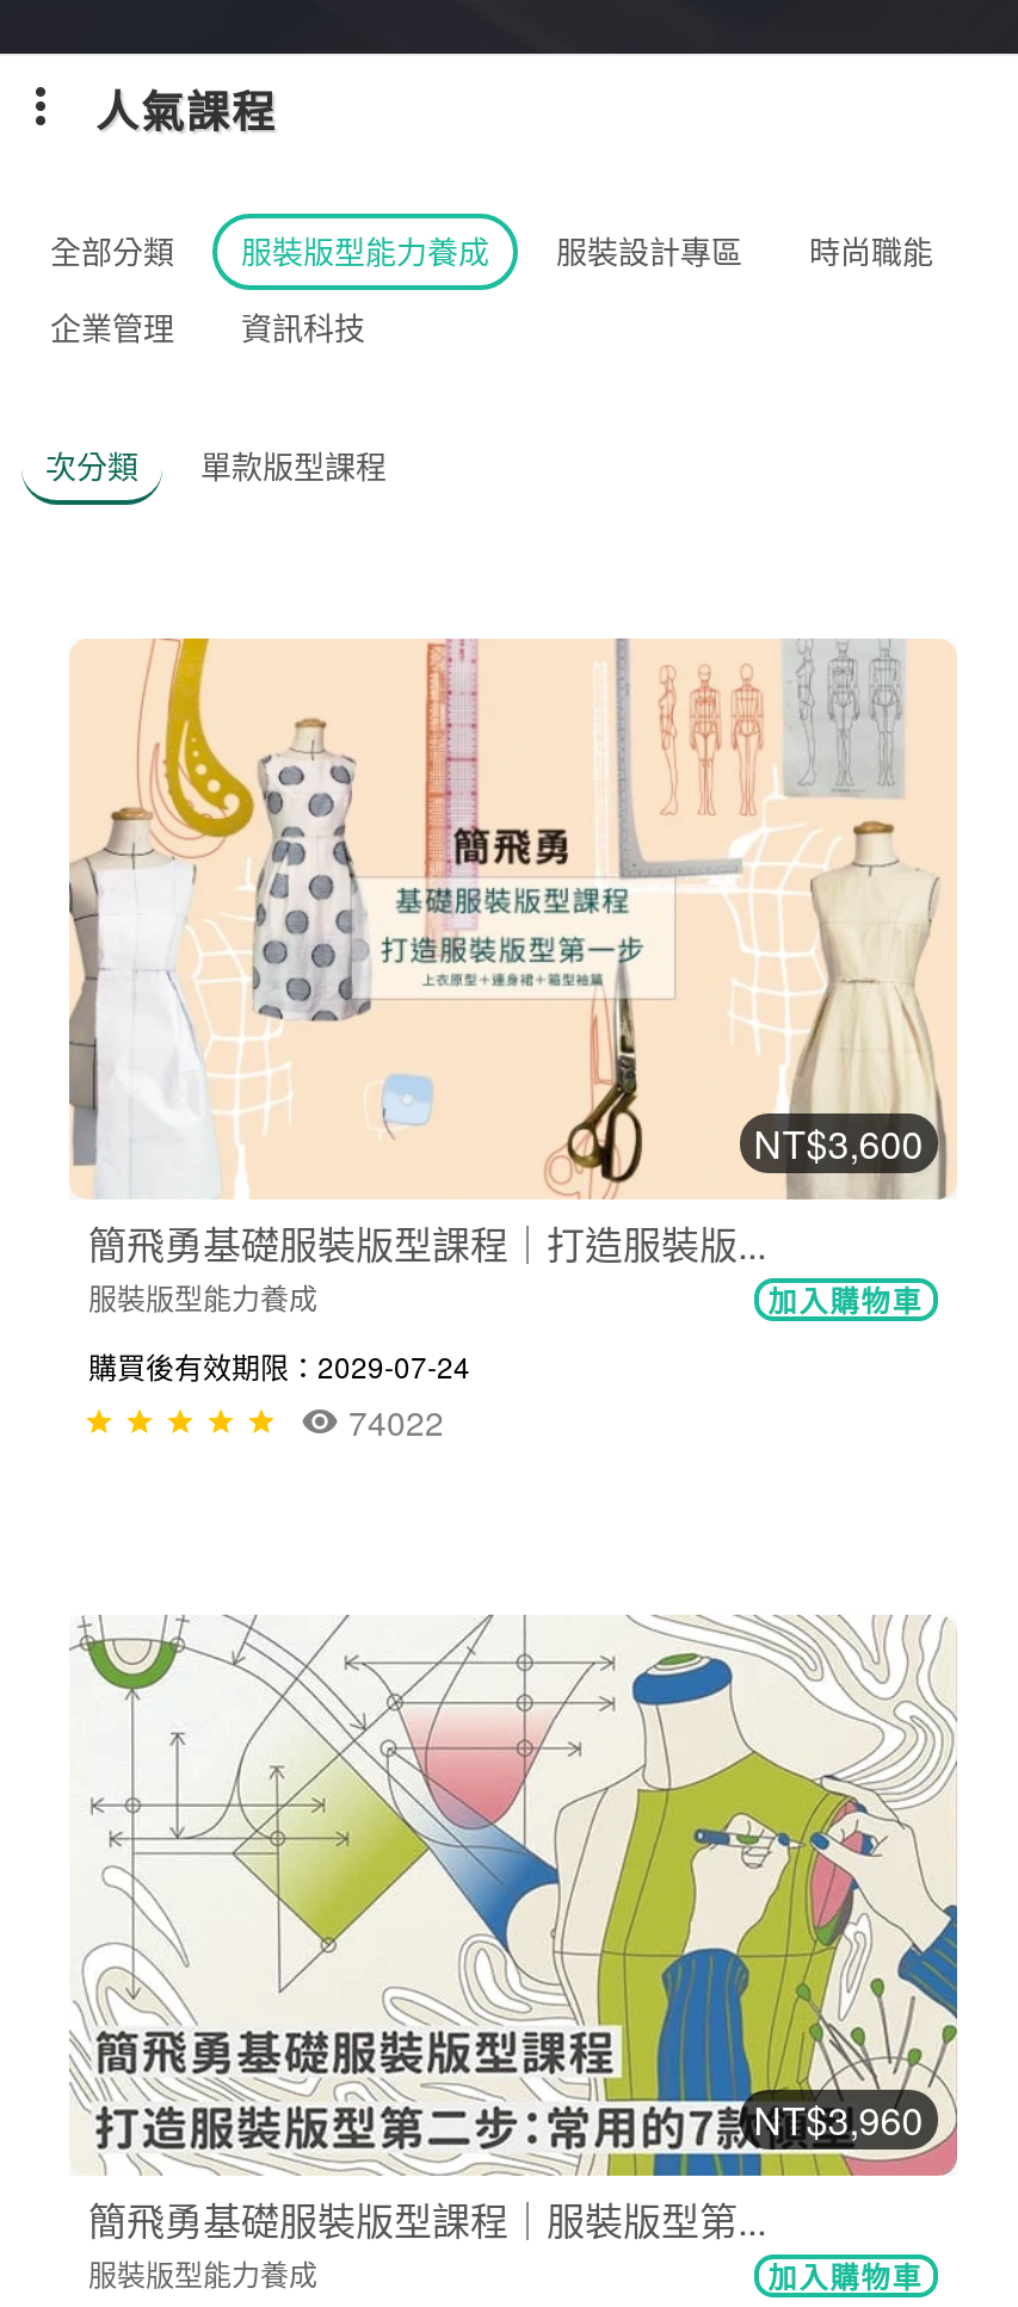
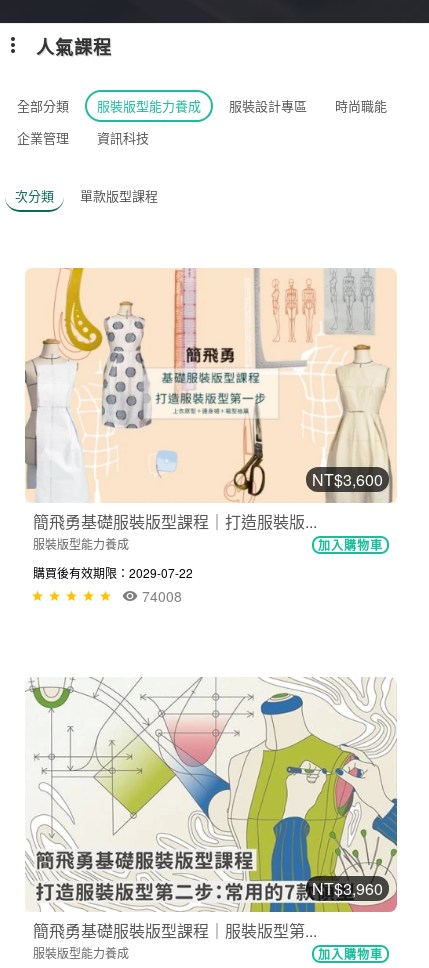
- 購買後有效期限：2029-07-24
+ 購買後有效期限：2029-07-22

- 74022
+ 74008
